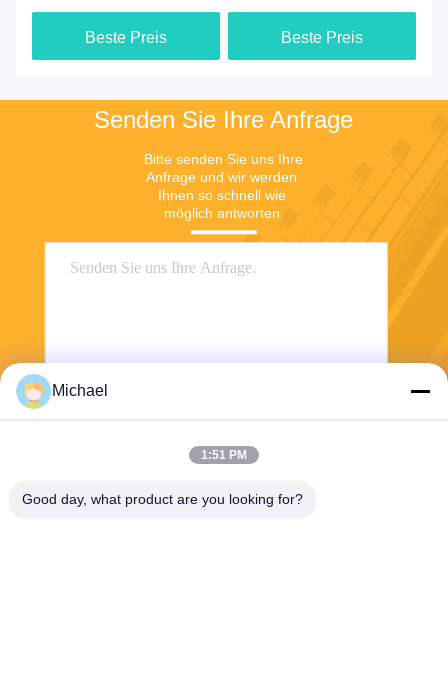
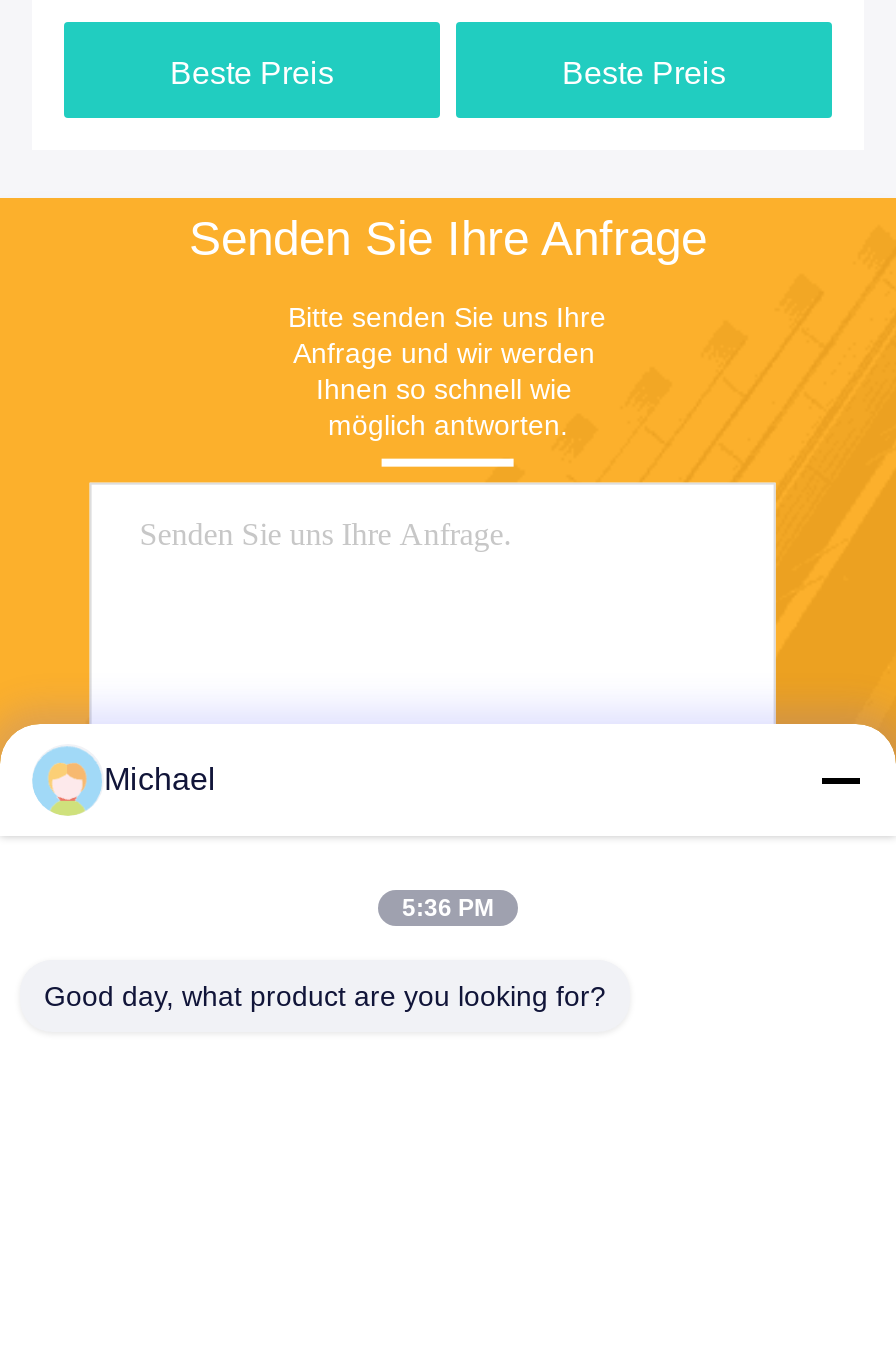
- 1:51 PM
+ 5:36 PM
